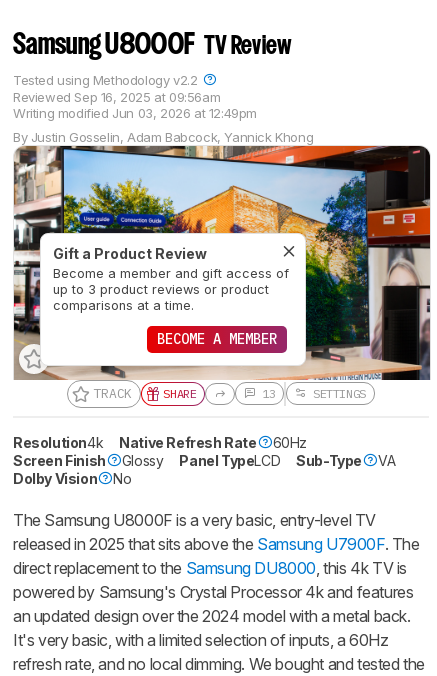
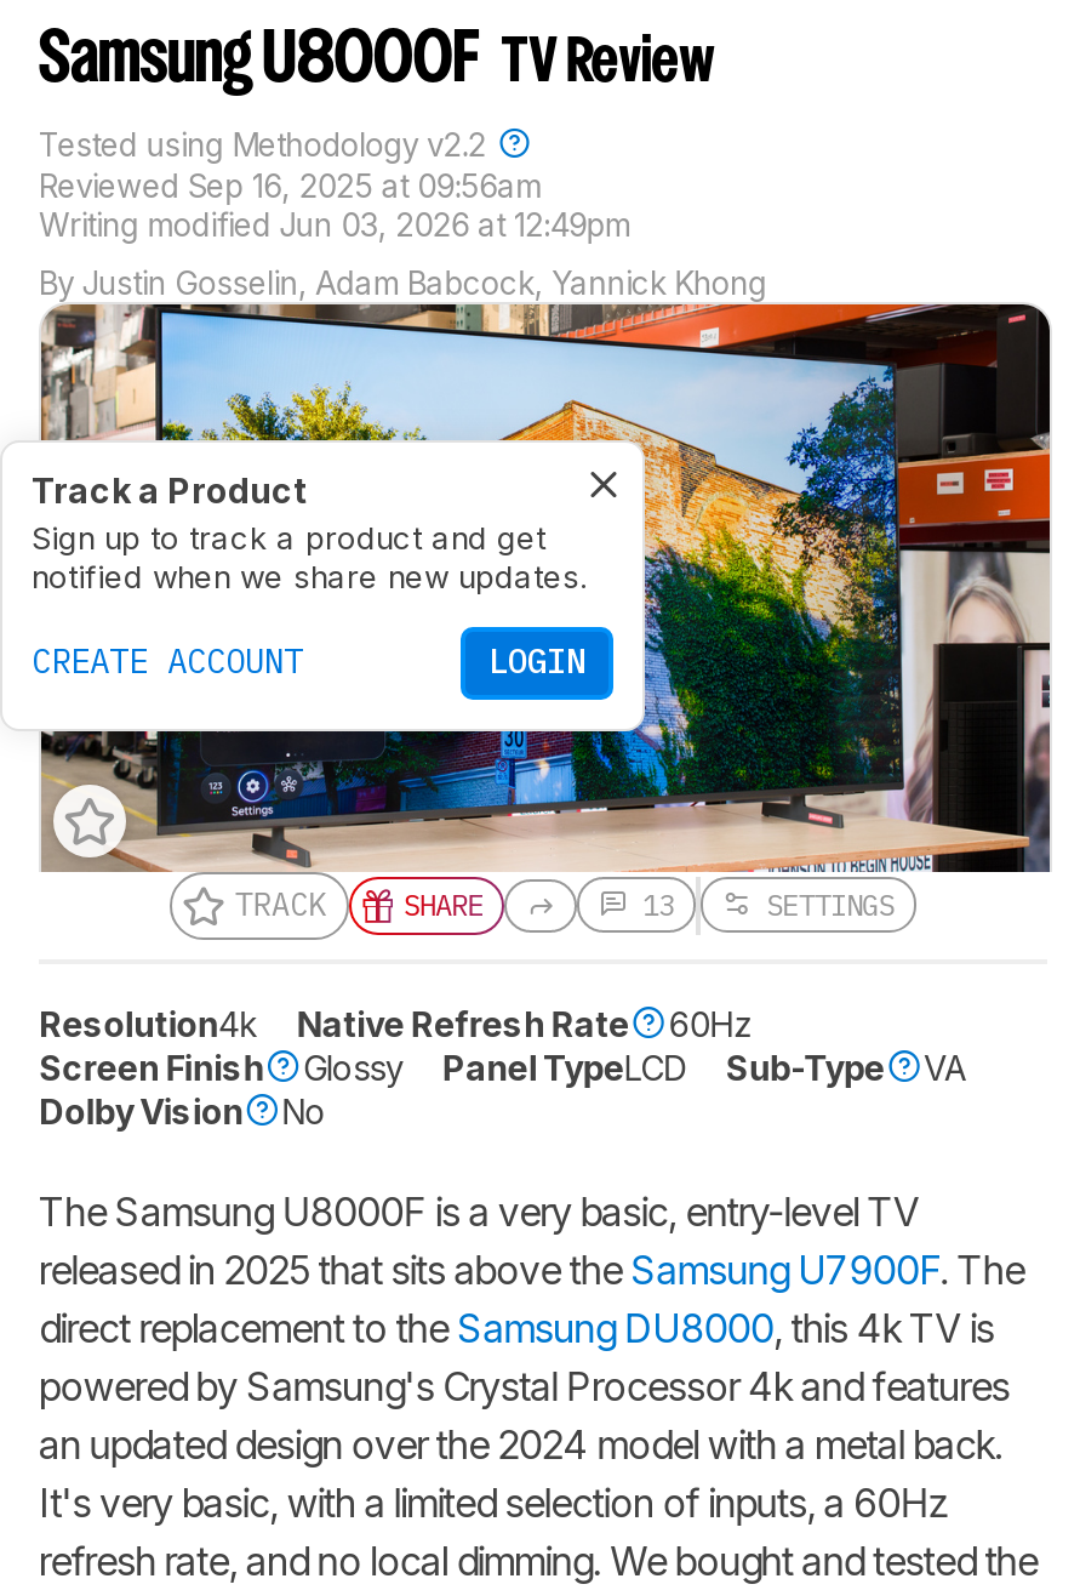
+ Track a Product
+ Sign up to track a product and get
+ notified when we share new updates.
+ CREATE ACCOUNT
+ LOGIN

- [image]
+ [image]

- Gift a Product Review
- Become a member and gift access of
- up to 3 product reviews or product
- comparisons at a time.
- BECOME A MEMBER
